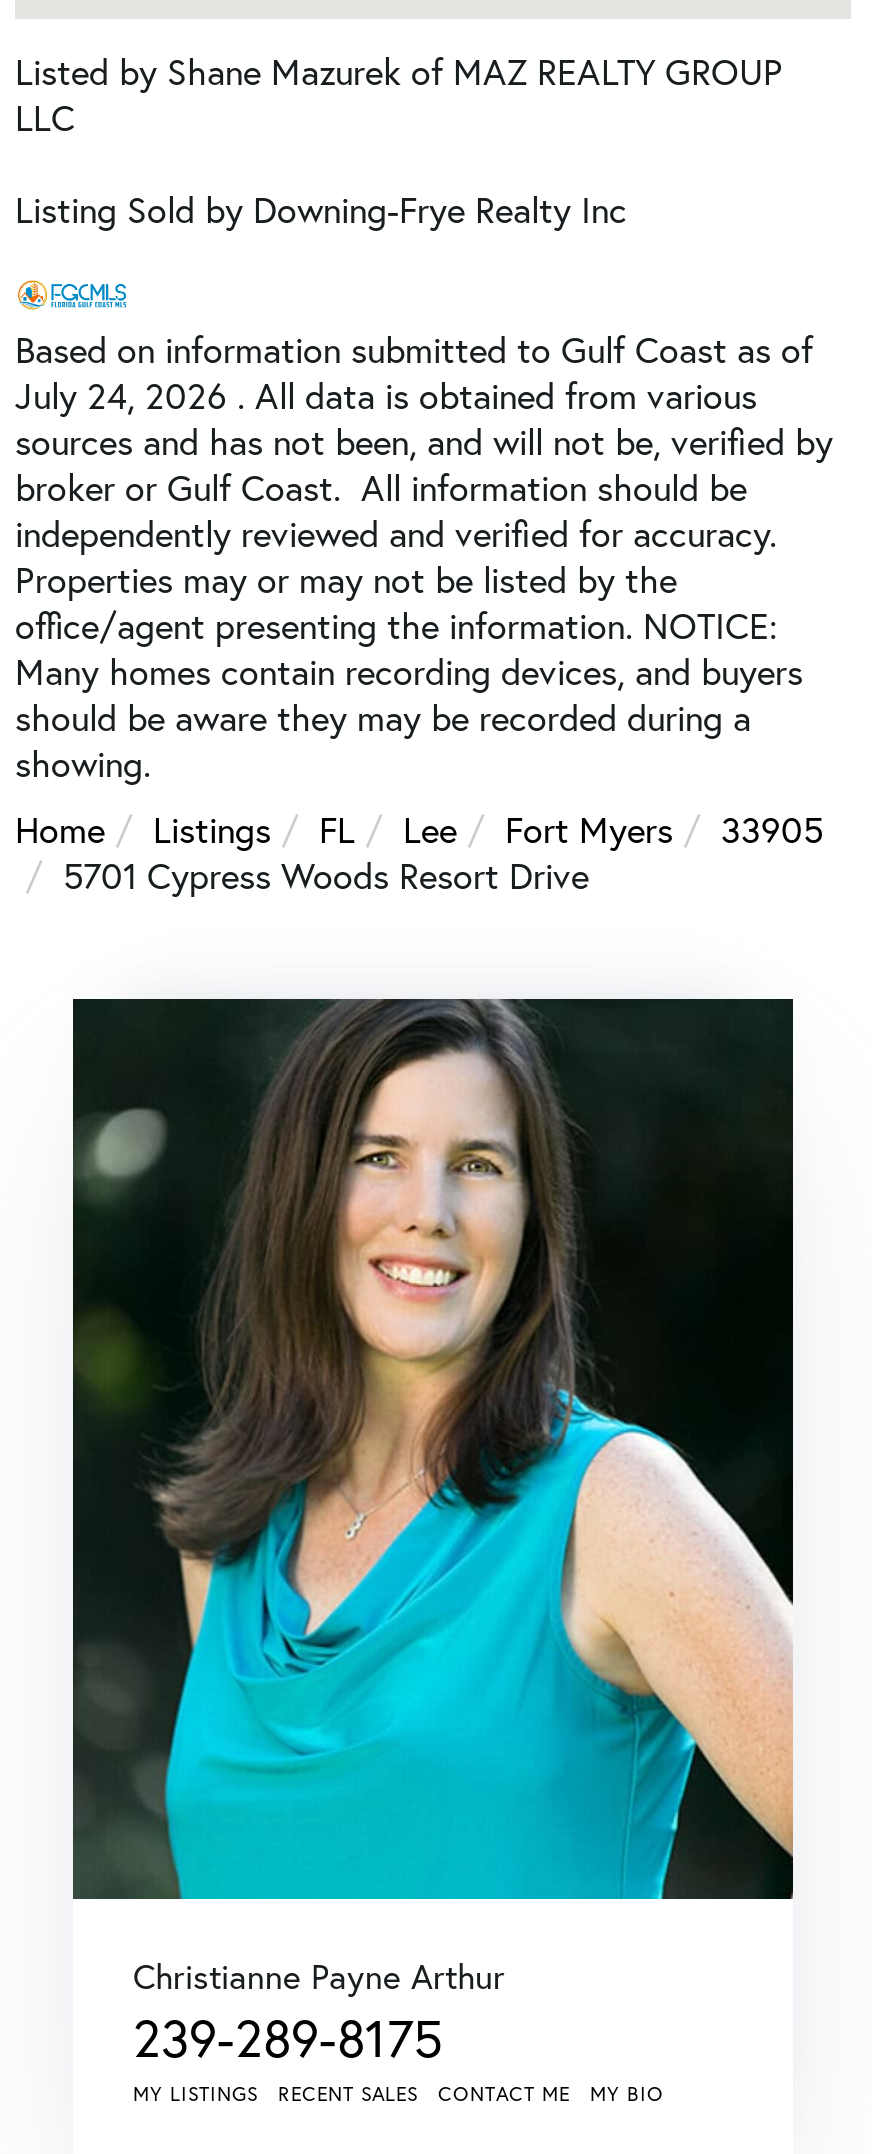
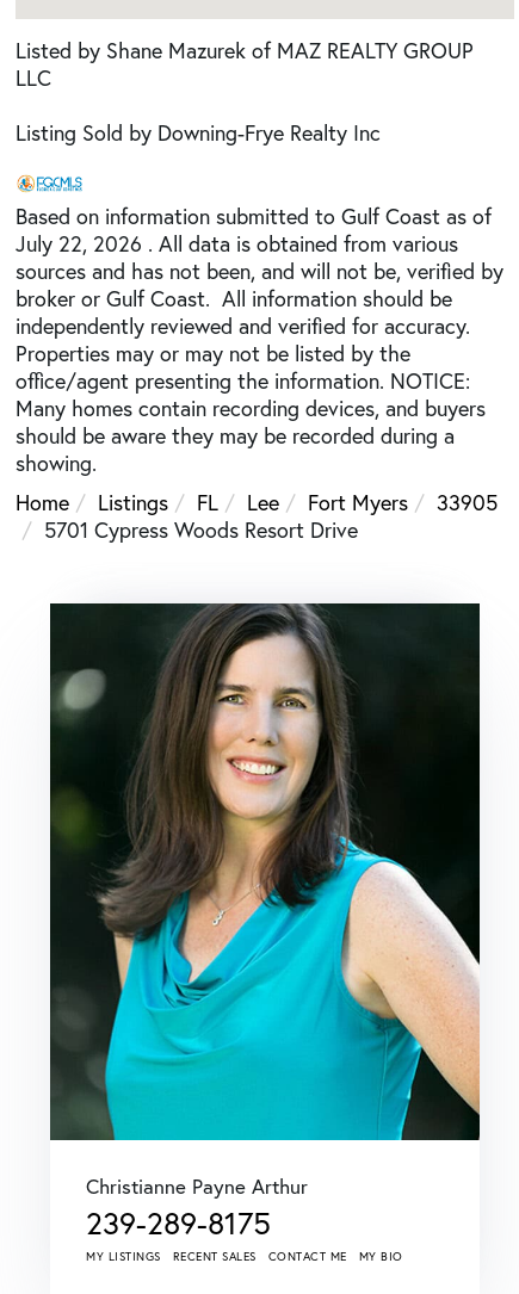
- July 24, 2026 . All data is obtained from various
+ July 22, 2026 . All data is obtained from various
